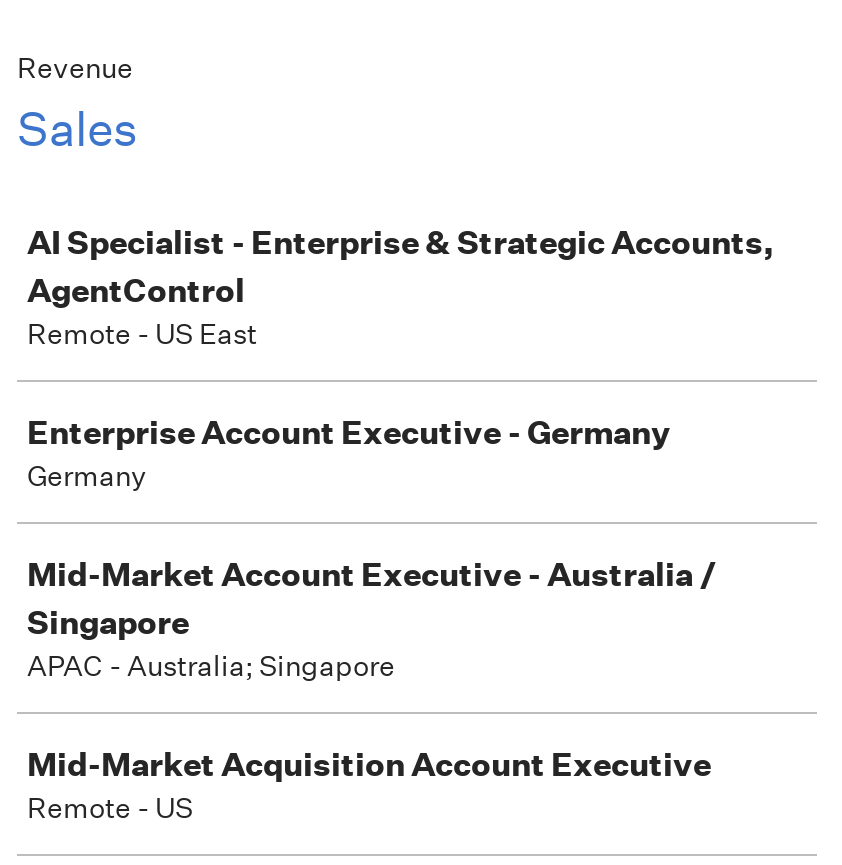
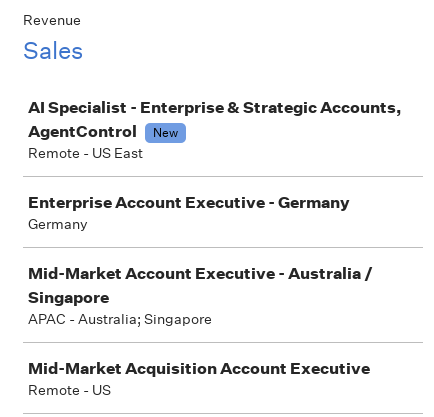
+ New
